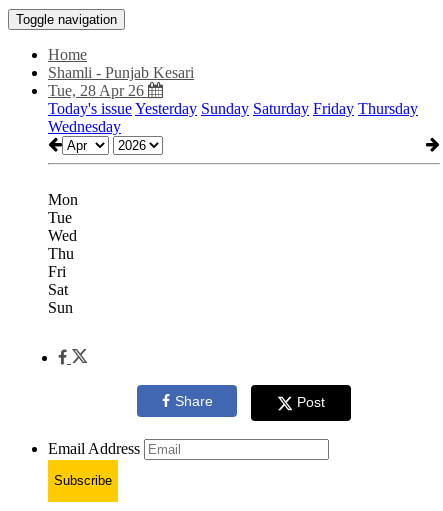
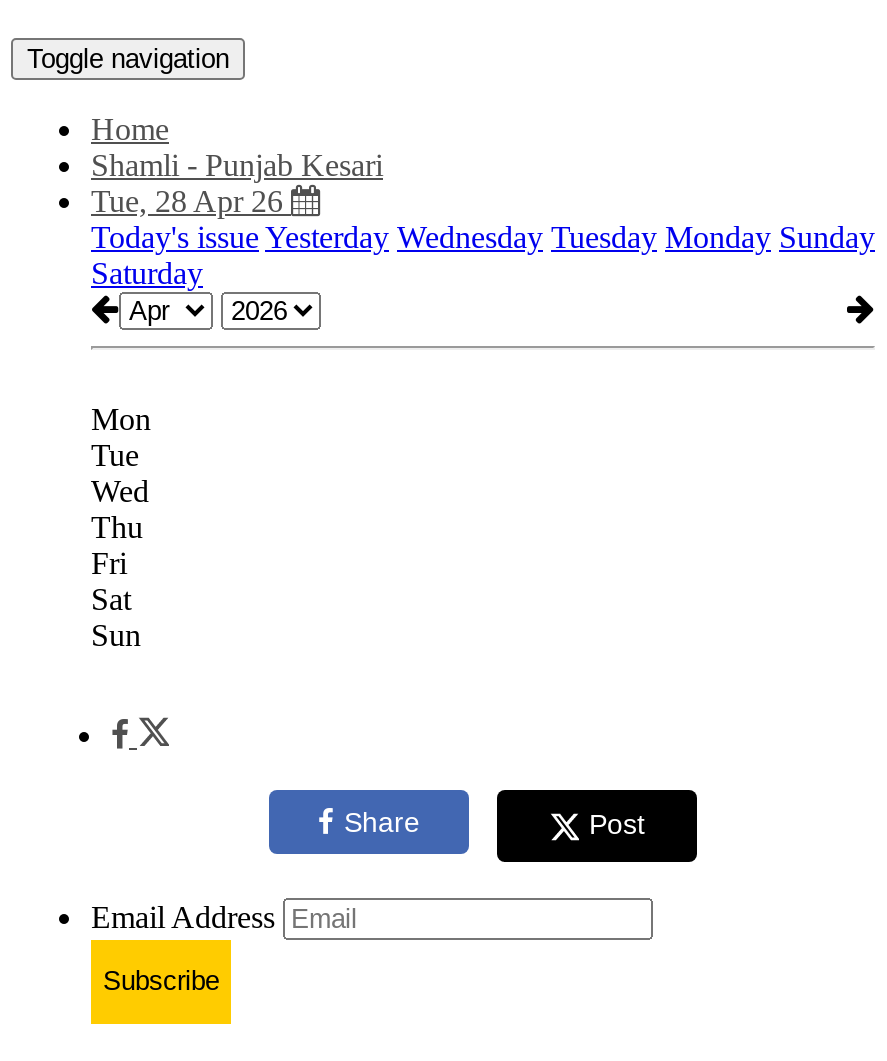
- Today's issue Yesterday Sunday Saturday Friday Thursday
- Wednesday
+ Today's issue Yesterday Wednesday Tuesday Monday Sunday
+ Saturday
